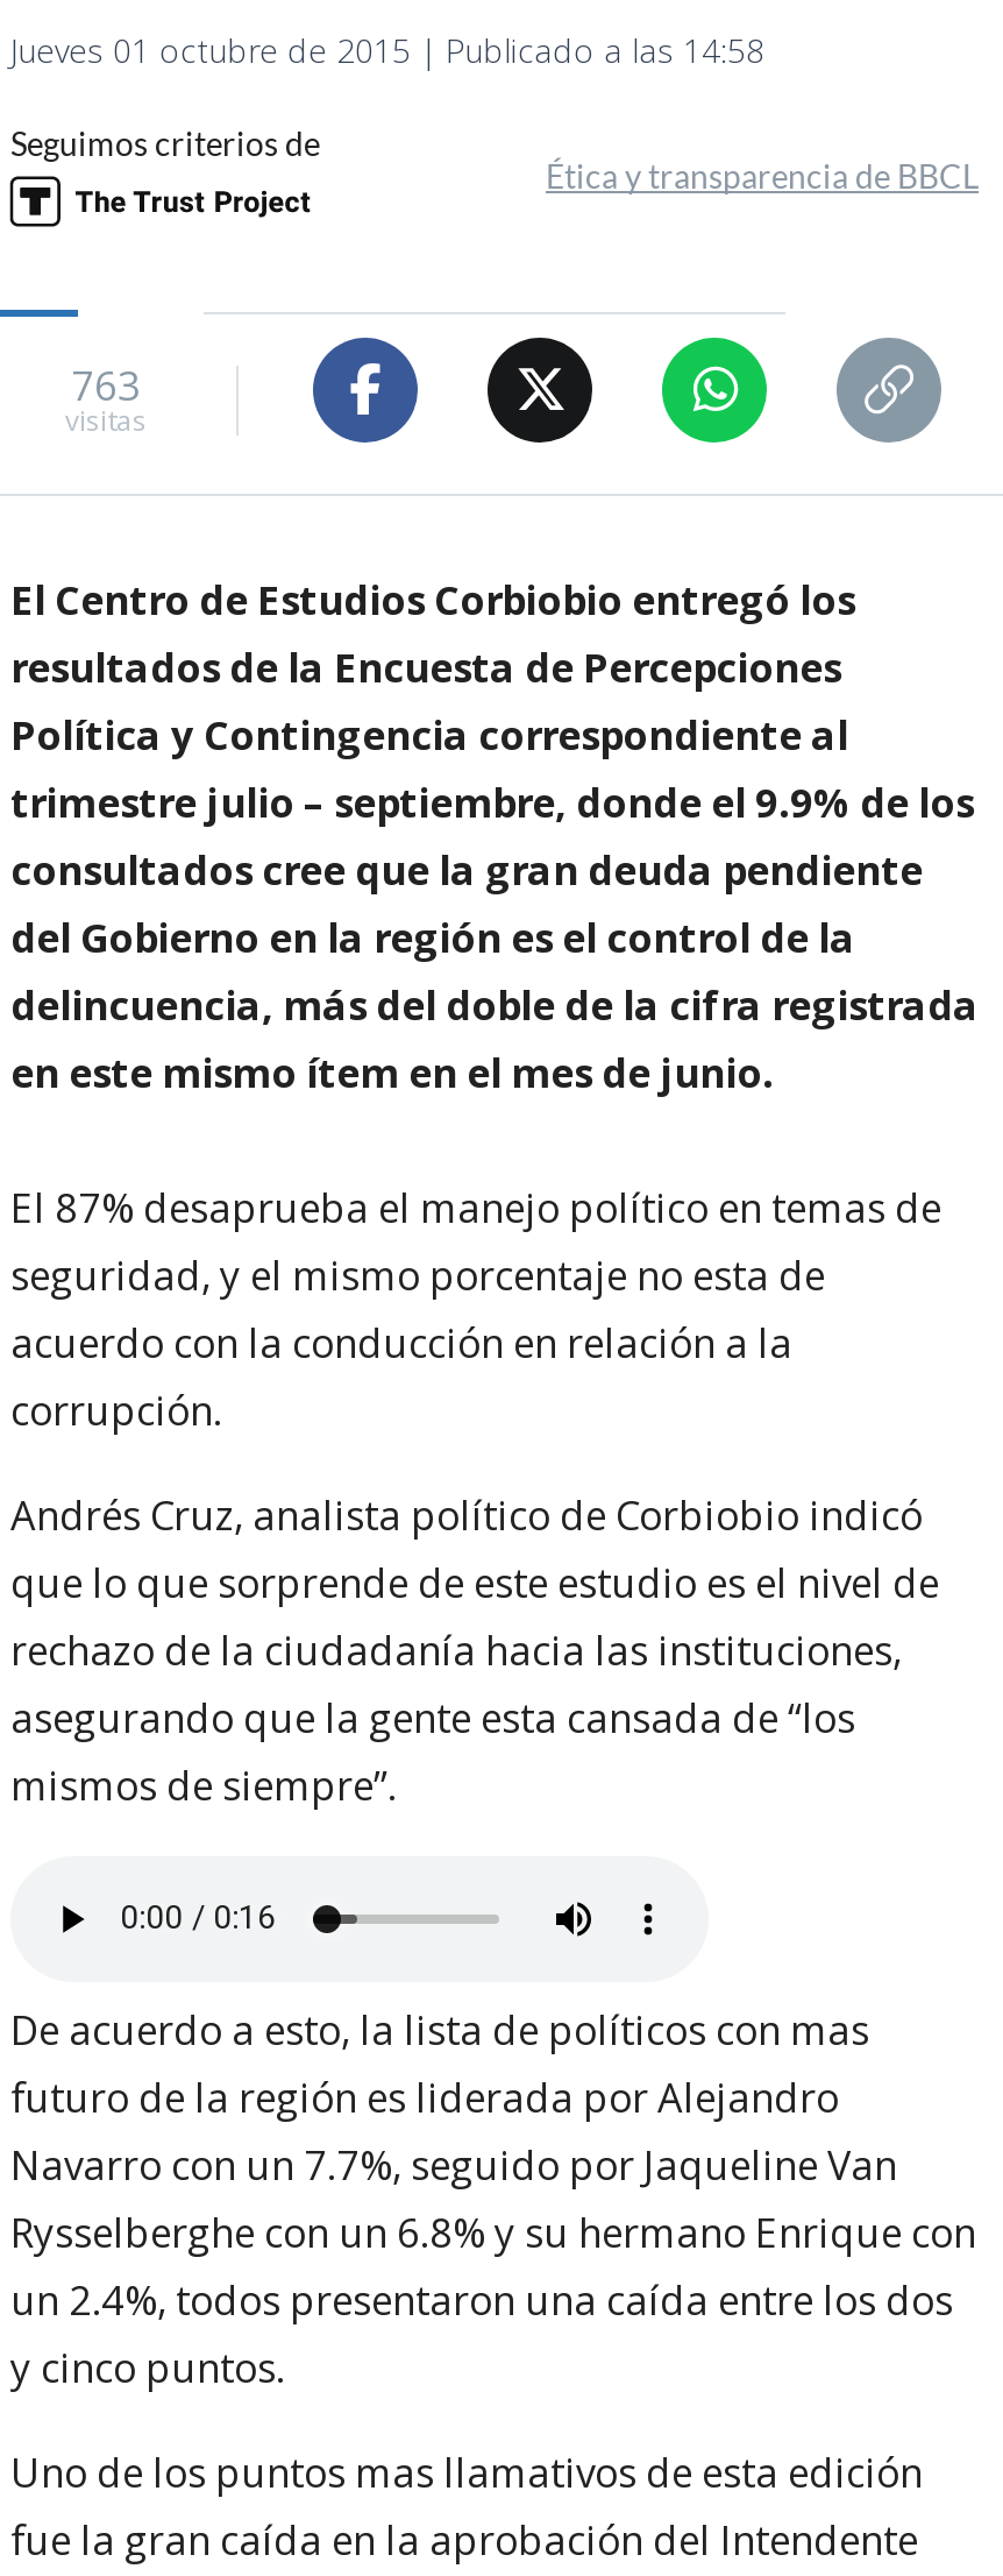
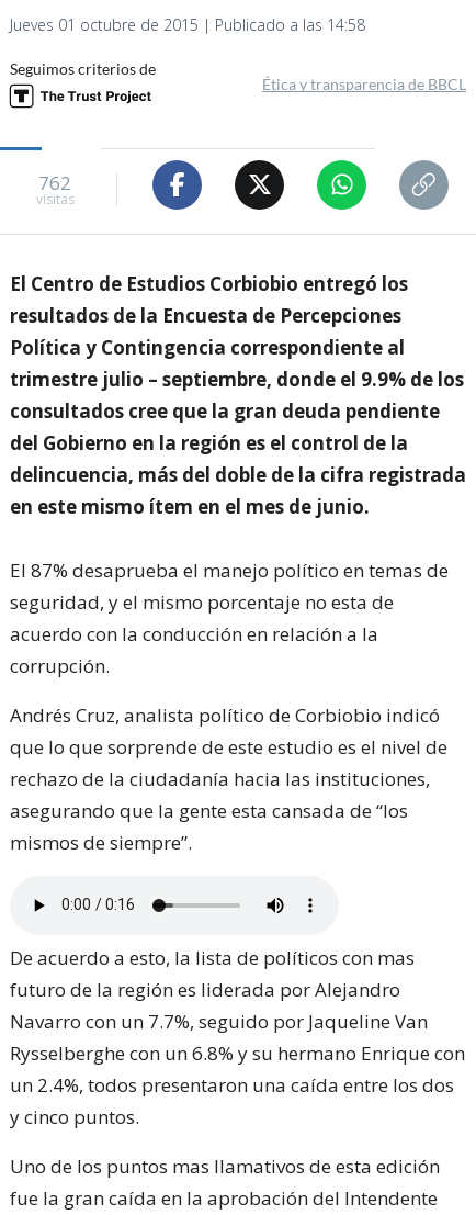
- 763
+ 762
